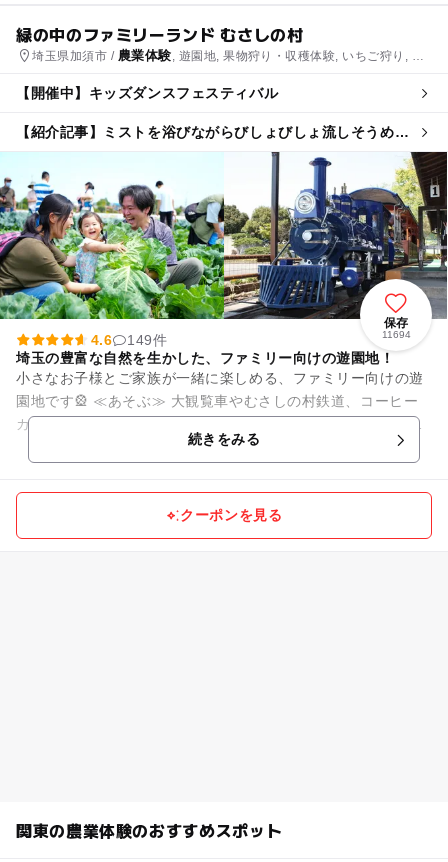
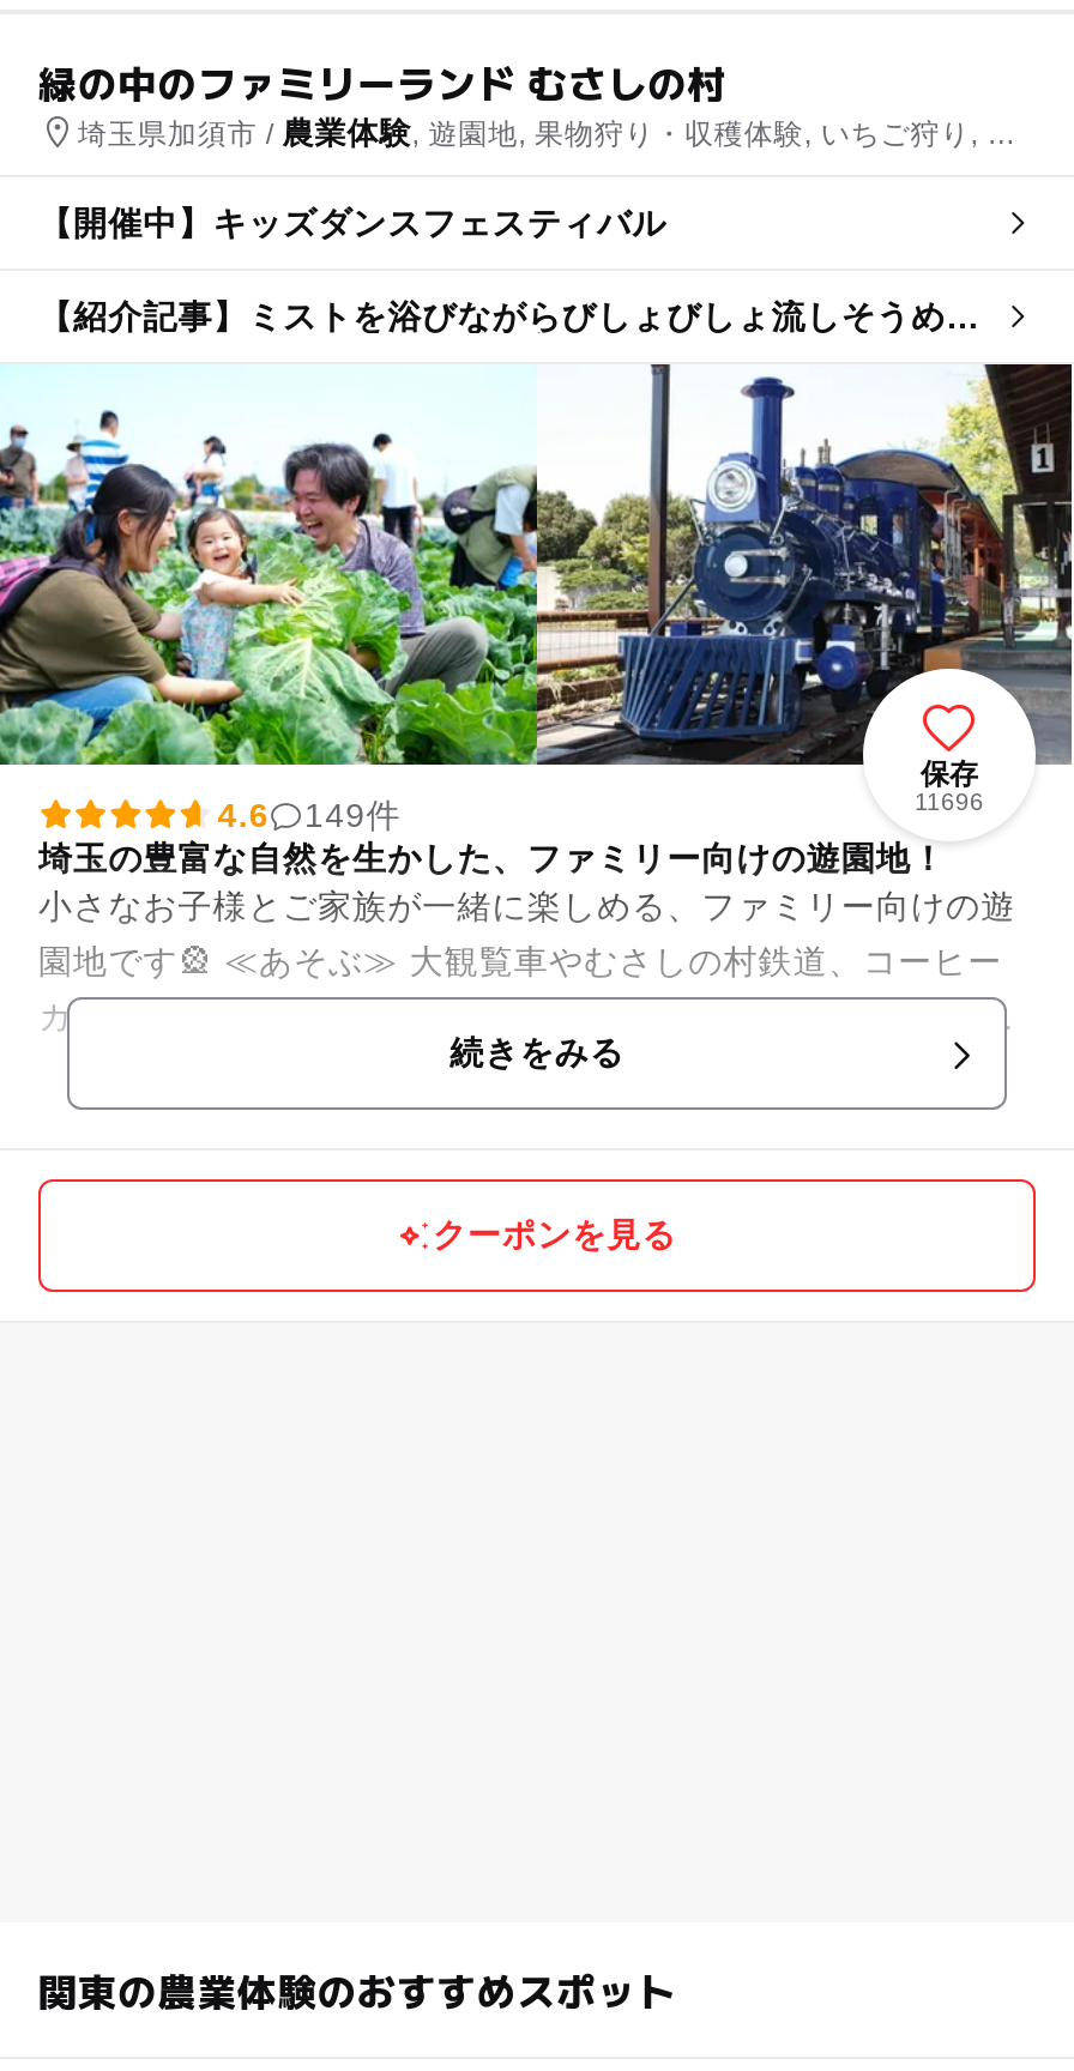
- 11694
+ 11696
